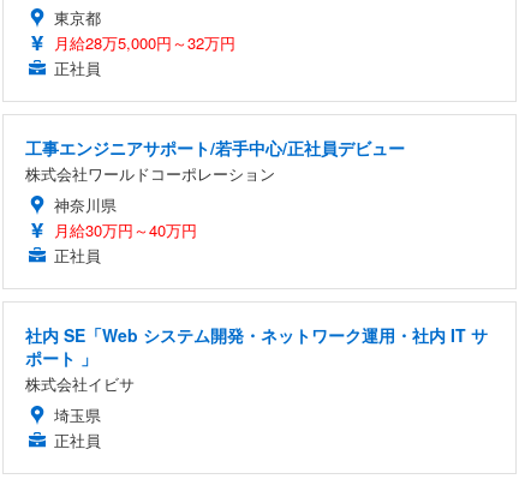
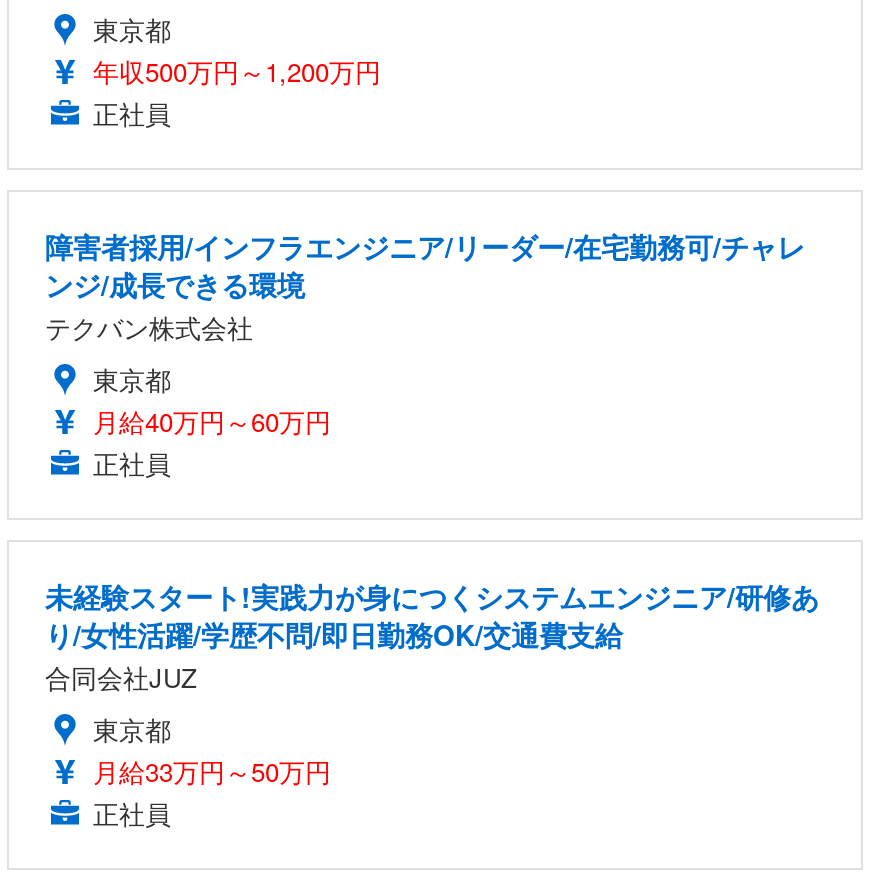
- 月給28万5,000円～32万円
+ 年収500万円～1,200万円

- 工事エンジニアサポート/若手中心/正社員デビュー
- 株式会社ワールドコーポレーション
- 神奈川県
- 月給30万円～40万円
+ 障害者採用/インフラエンジニア/リーダー/在宅勤務可/チャレ
+ ンジ/成長できる環境
+ テクバン株式会社
+ 東京都
+ 月給40万円～60万円

- 社内 SE「Web システム開発・ネットワーク運用・社内 IT サ
- ポート 」
- 株式会社イビサ
- 埼玉県
+ 未経験スタート!実践力が身につくシステムエンジニア/研修あ
+ り/女性活躍/学歴不問/即日勤務OK/交通費支給
+ 合同会社JUZ
+ 東京都
+ 月給33万円～50万円
